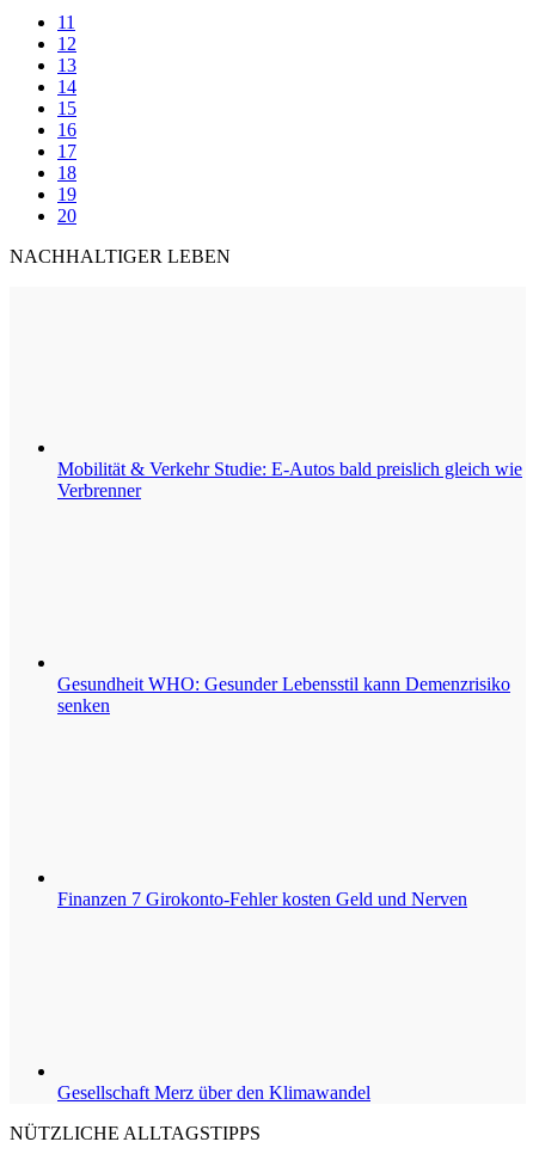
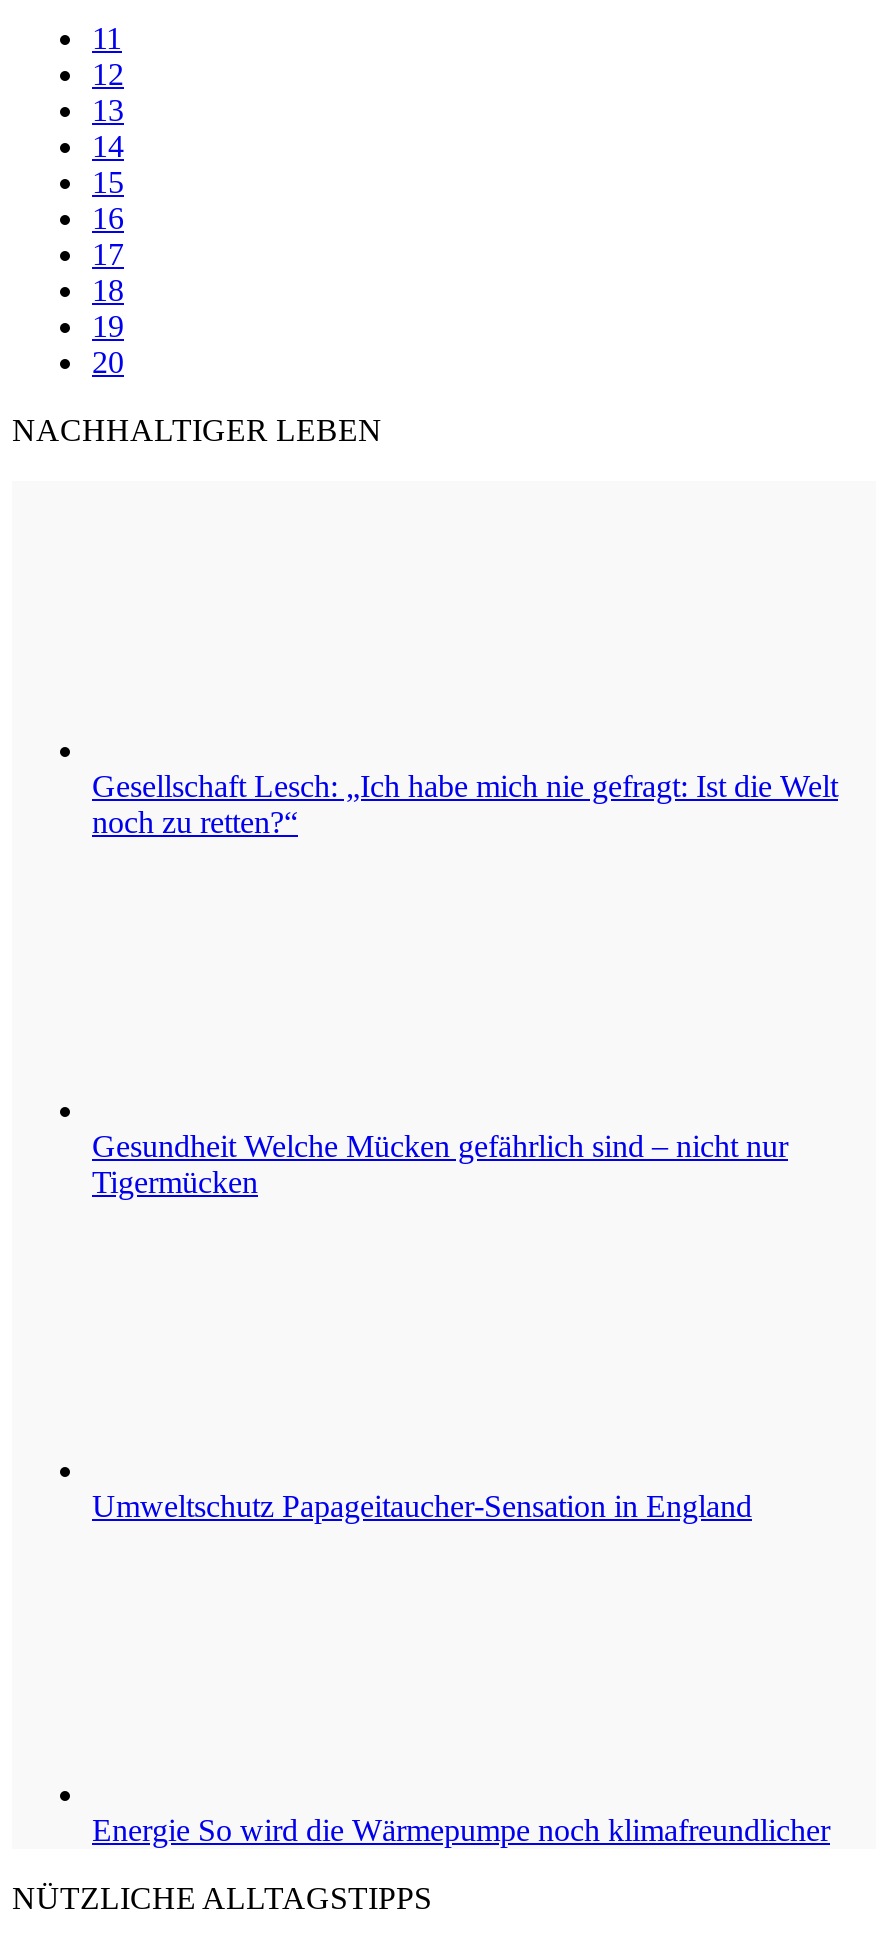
- Mobilität & Verkehr Studie: E-Autos bald preislich gleich wie
- Verbrenner
+ Gesellschaft Lesch: „Ich habe mich nie gefragt: Ist die Welt
+ noch zu retten?“

- Gesundheit WHO: Gesunder Lebensstil kann Demenzrisiko
- senken
+ Gesundheit Welche Mücken gefährlich sind – nicht nur
+ Tigermücken

- Finanzen 7 Girokonto-Fehler kosten Geld und Nerven
+ Umweltschutz Papageitaucher-Sensation in England

- Gesellschaft Merz über den Klimawandel
+ Energie So wird die Wärmepumpe noch klimafreundlicher
